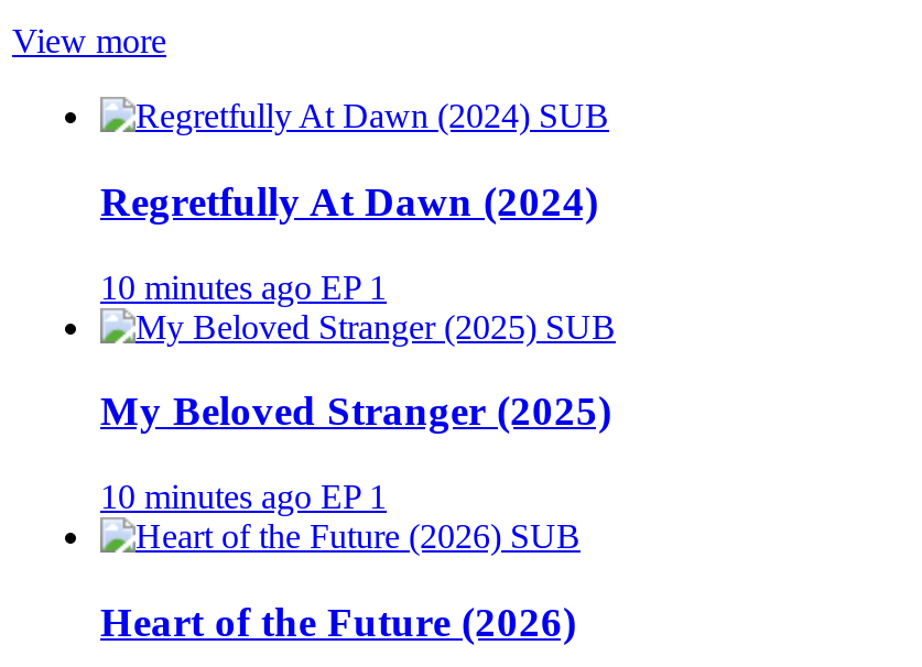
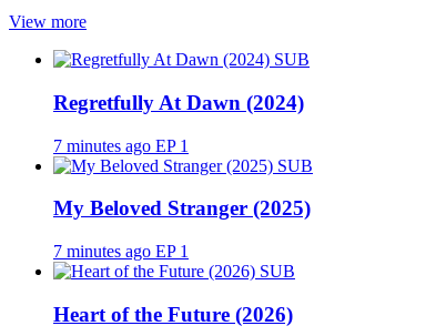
- 10 minutes ago EP 1
+ 7 minutes ago EP 1

- 10 minutes ago EP 1
+ 7 minutes ago EP 1
